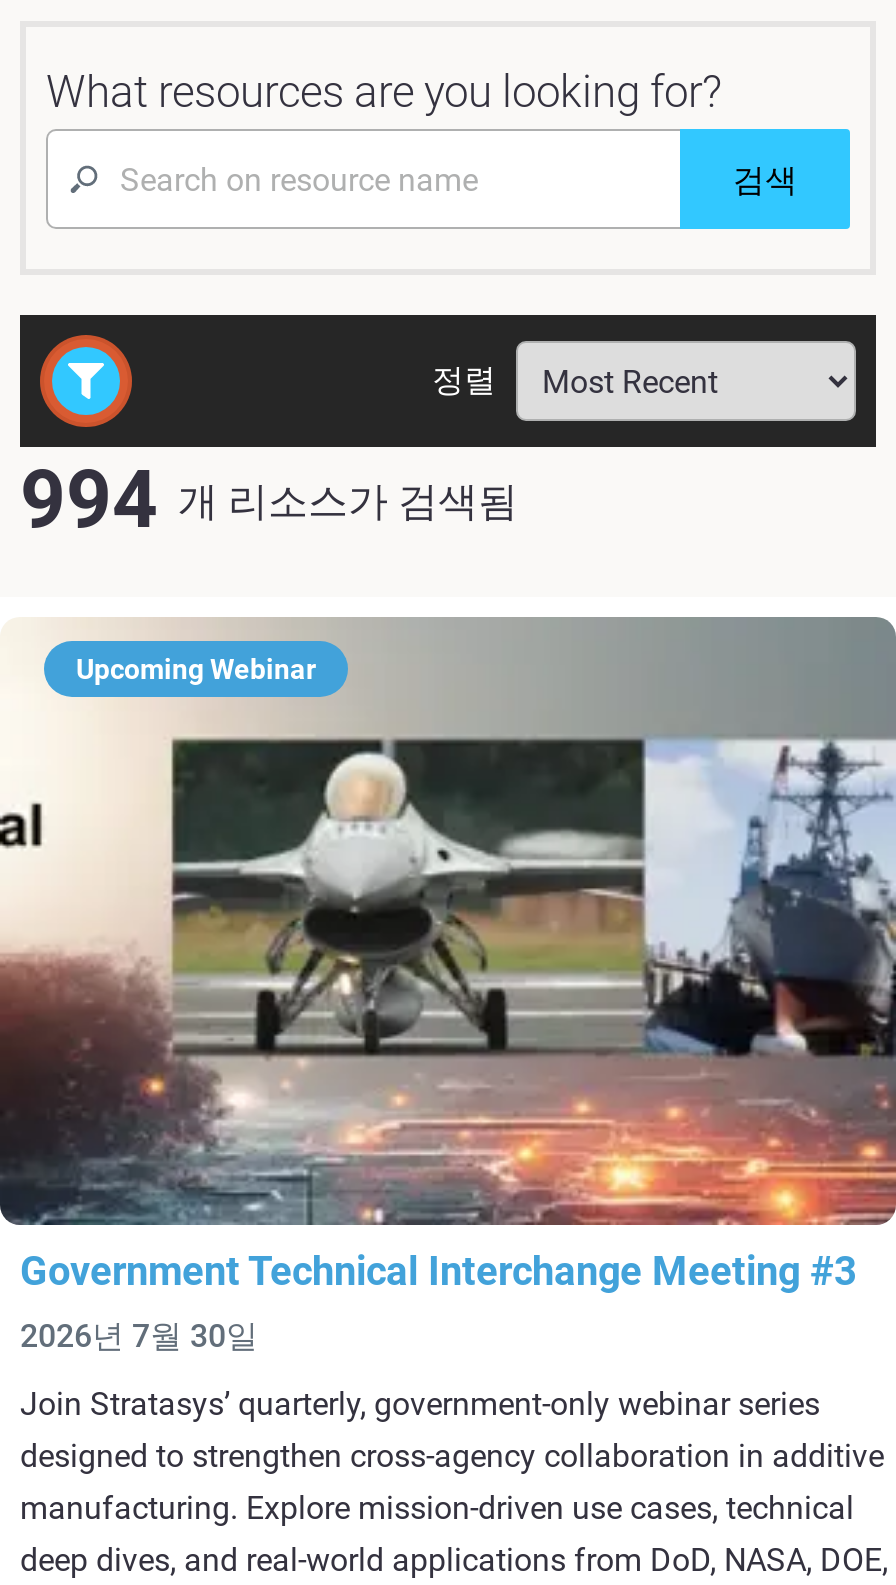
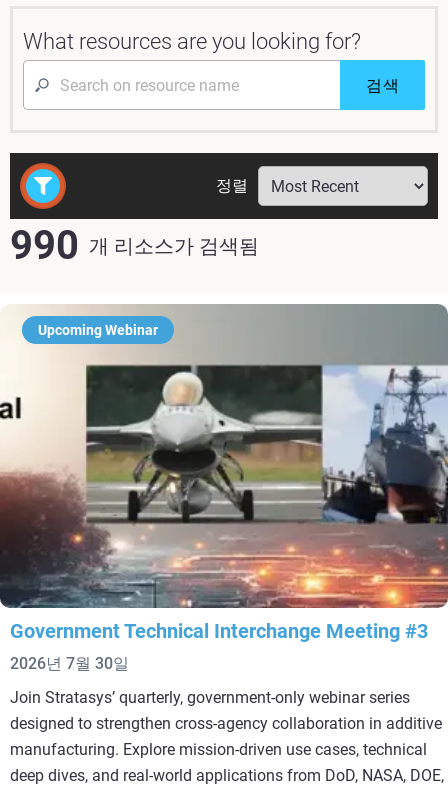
- 994 개 리소스가 검색됨
+ 990 개 리소스가 검색됨
